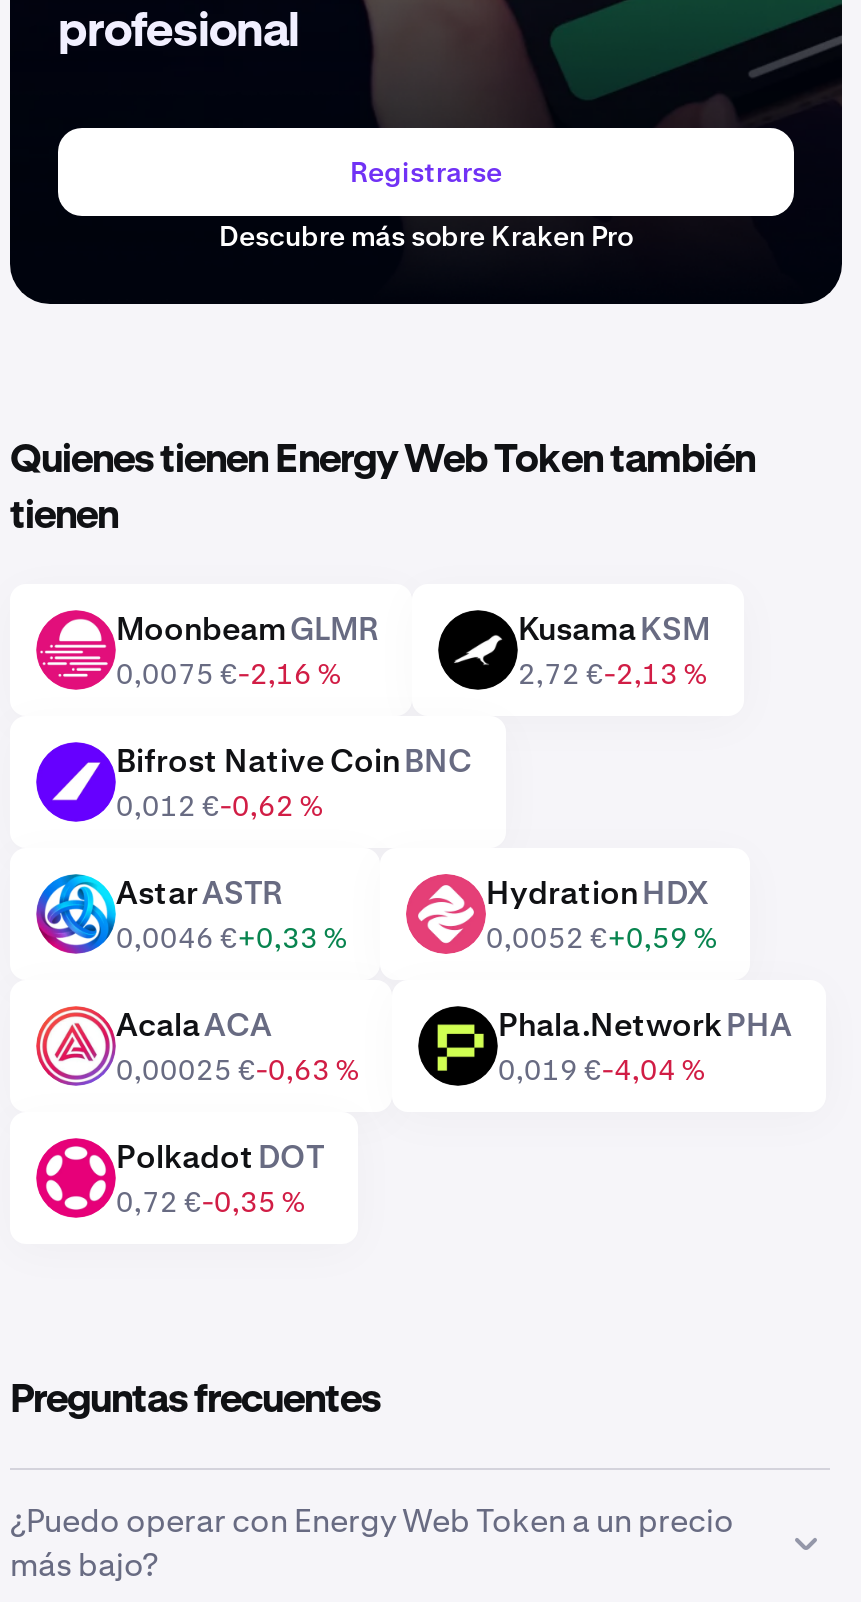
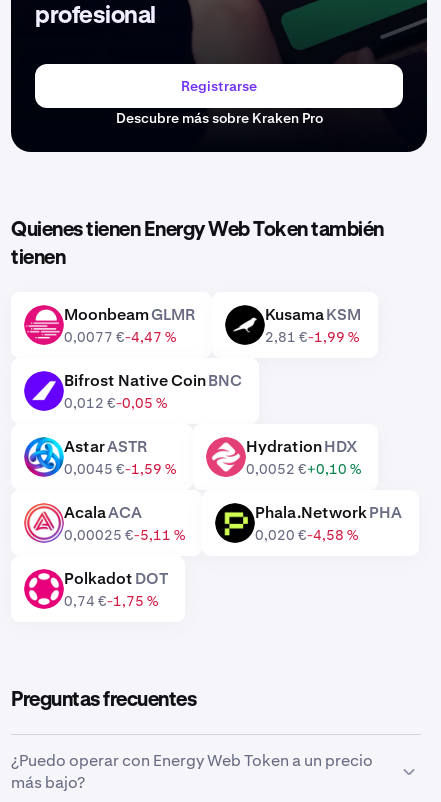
- 0,0075 €-2,16 %
+ 0,0077 €-4,47 %

- 2,72 €-2,13 %
+ 2,81 €-1,99 %

- 0,012 €-0,62 %
+ 0,012 €-0,05 %

- 0,0046 €+0,33 %
+ 0,0045 €-1,59 %

- 0,0052 €+0,59 %
+ 0,0052 €+0,10 %

- 0,00025 €-0,63 %
+ 0,00025 €-5,11 %

- 0,019 €-4,04 %
+ 0,020 €-4,58 %

- 0,72 €-0,35 %
+ 0,74 €-1,75 %
